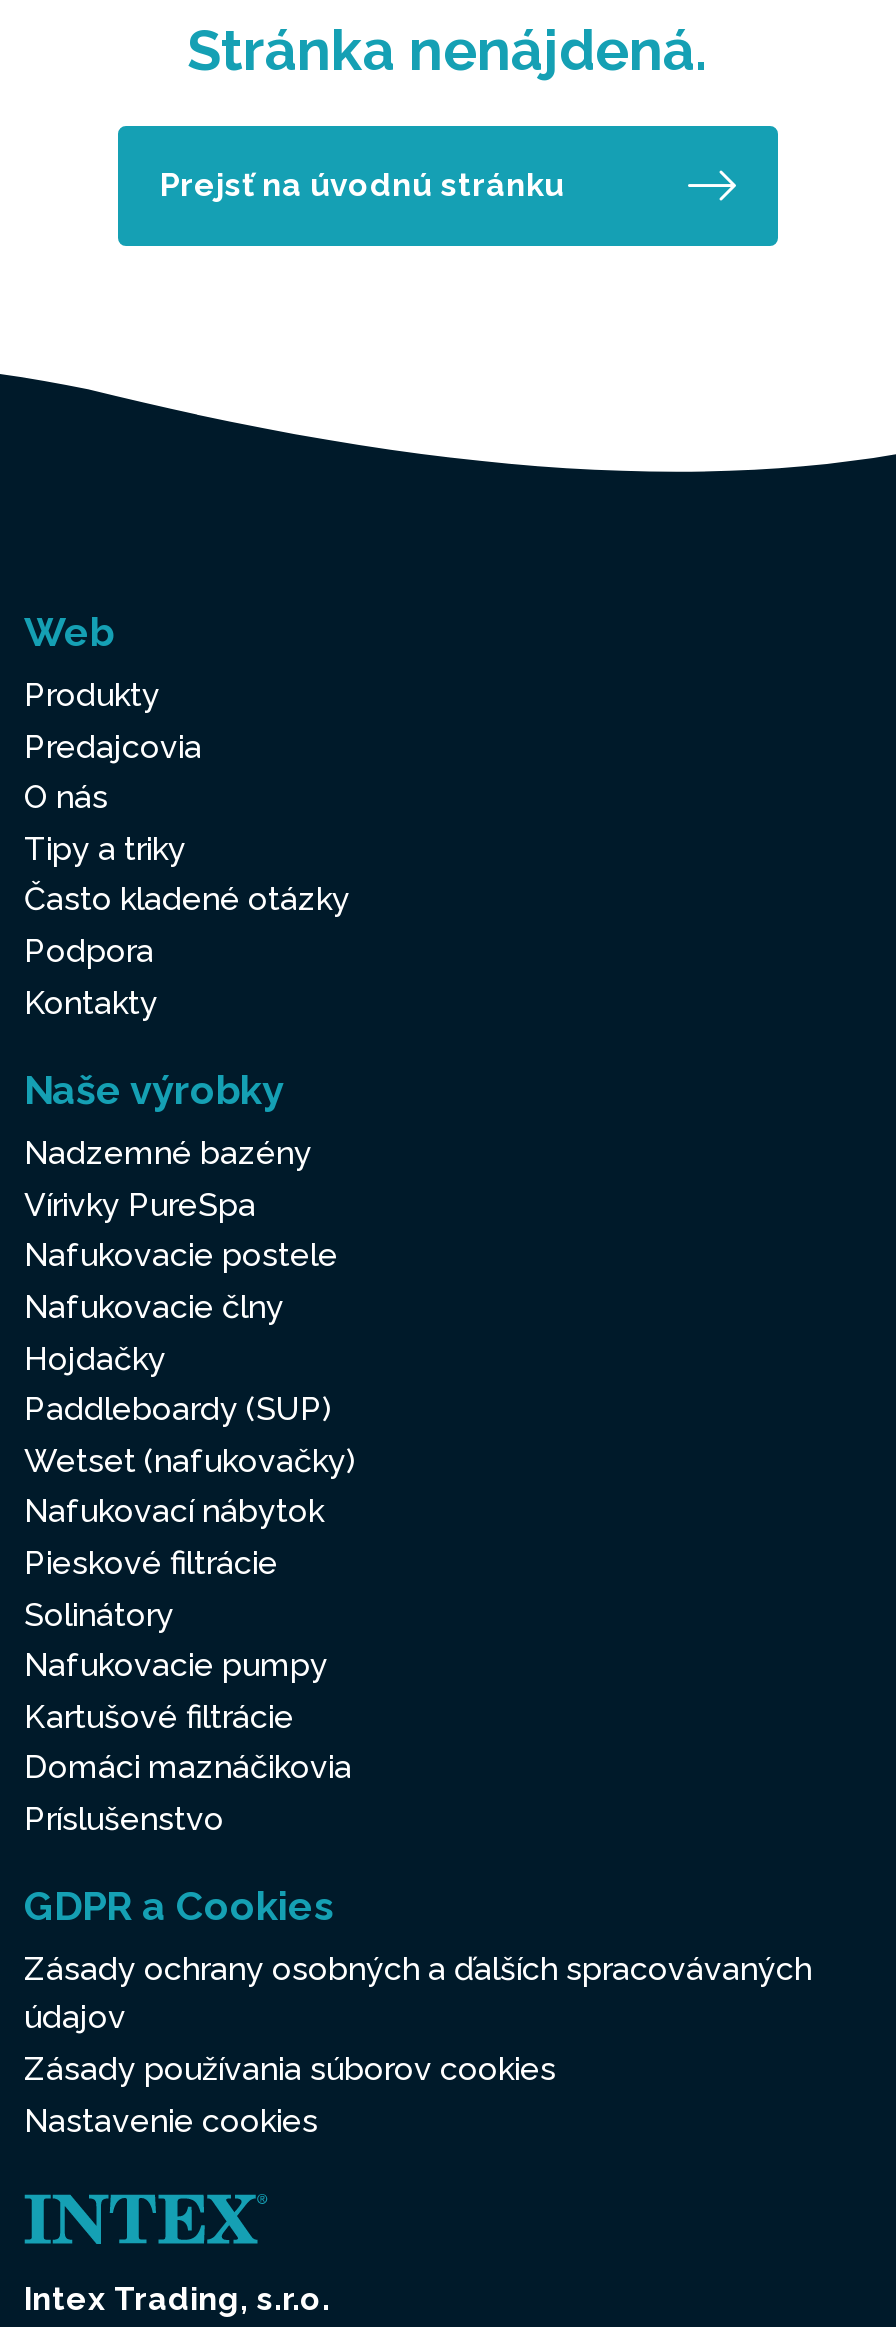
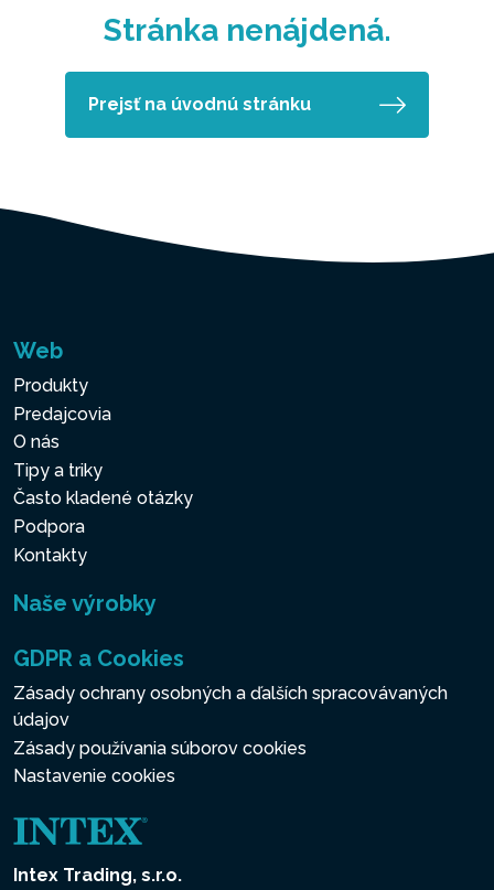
- Nadzemné bazény
- Vírivky PureSpa
- Nafukovacie postele
- Nafukovacie člny
- Hojdačky
- Paddleboardy (SUP)
- Wetset (nafukovačky)
- Nafukovací nábytok
- Pieskové filtrácie
- Solinátory
- Nafukovacie pumpy
- Kartušové filtrácie
- Domáci maznáčikovia
- Príslušenstvo
